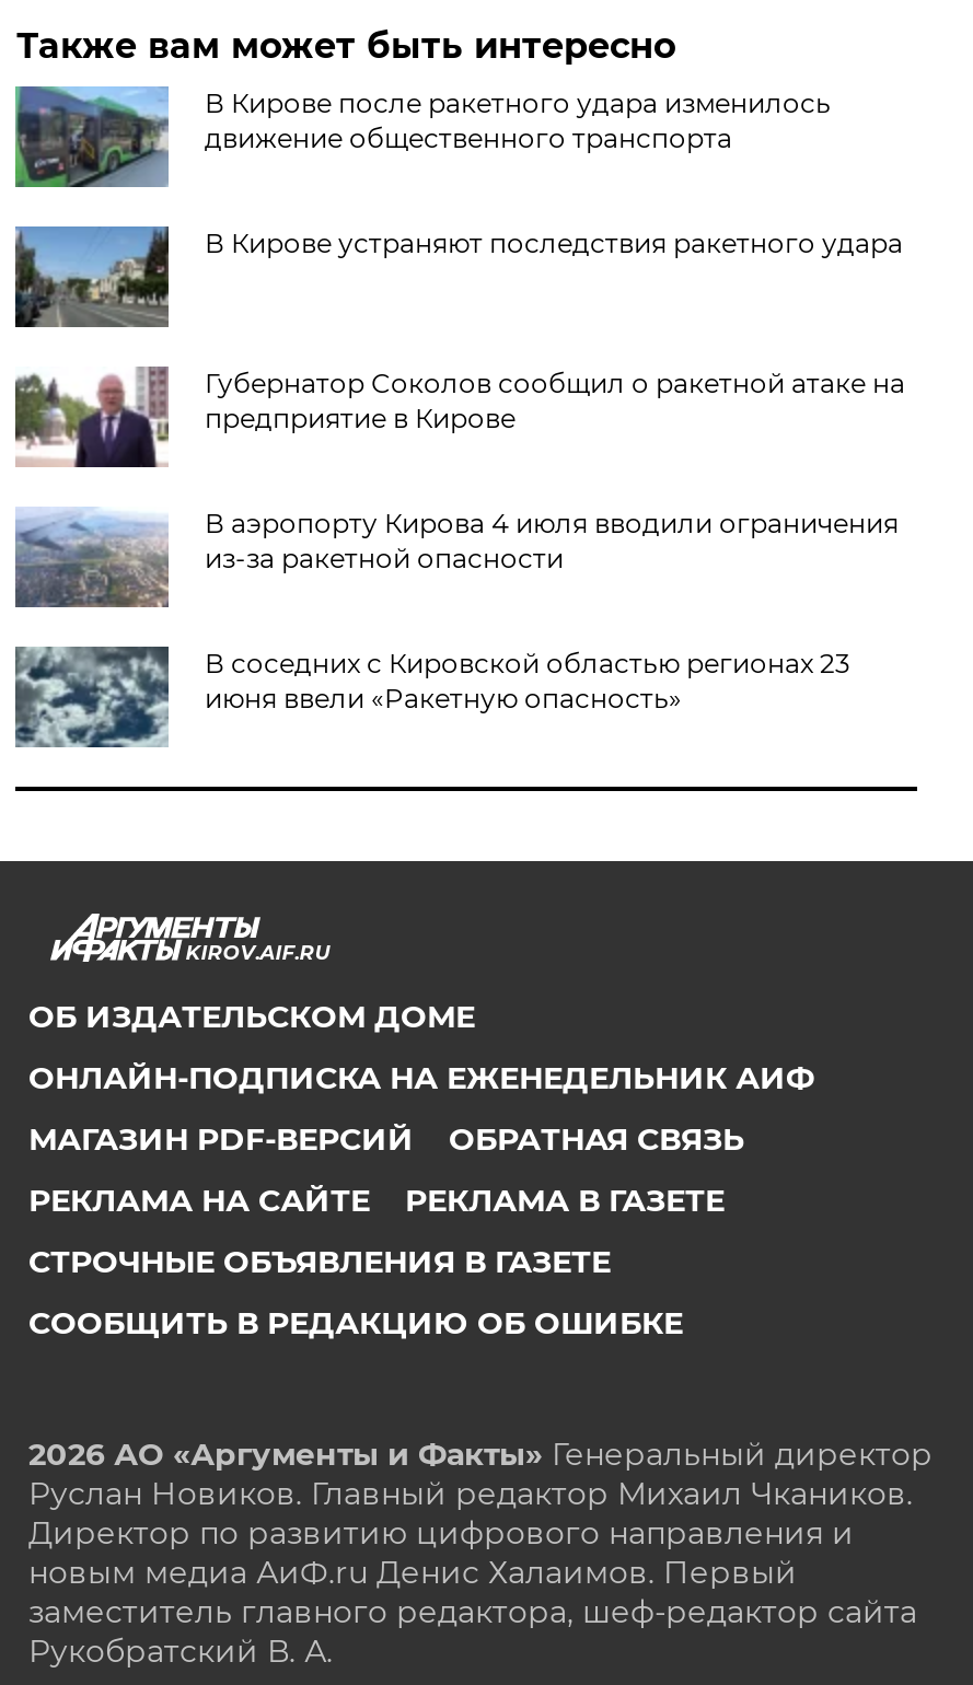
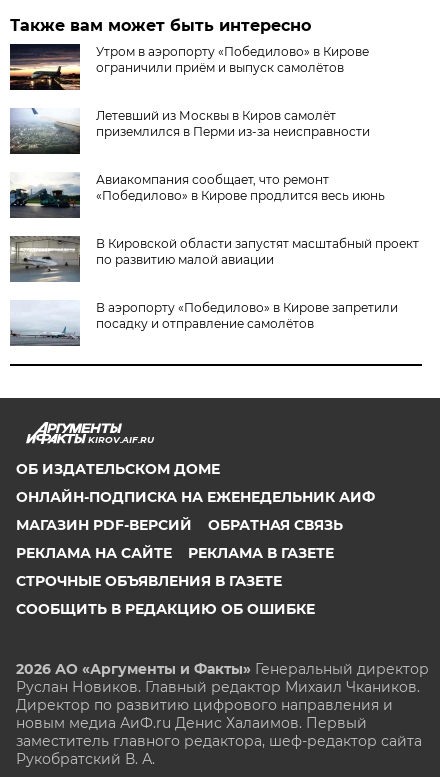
- [image]
- В Кирове после ракетного удара изменилось
- движение общественного транспорта
+ [image]
+ Утром в аэропорту «Победилово» в Кирове
+ ограничили приём и выпуск самолётов

- [image]
- В Кирове устраняют последствия ракетного удара
+ [image]
+ Летевший из Москвы в Киров самолёт
+ приземлился в Перми из-за неисправности

- [image]
- Губернатор Соколов сообщил о ракетной атаке на
- предприятие в Кирове
+ [image]
+ Авиакомпания сообщает, что ремонт
+ «Победилово» в Кирове продлится весь июнь

- [image]
- В аэропорту Кирова 4 июля вводили ограничения
- из-за ракетной опасности
+ [image]
+ В Кировской области запустят масштабный проект
+ по развитию малой авиации

- [image]
- В соседних с Кировской областью регионах 23
- июня ввели «Ракетную опасность»
+ [image]
+ В аэропорту «Победилово» в Кирове запретили
+ посадку и отправление самолётов
